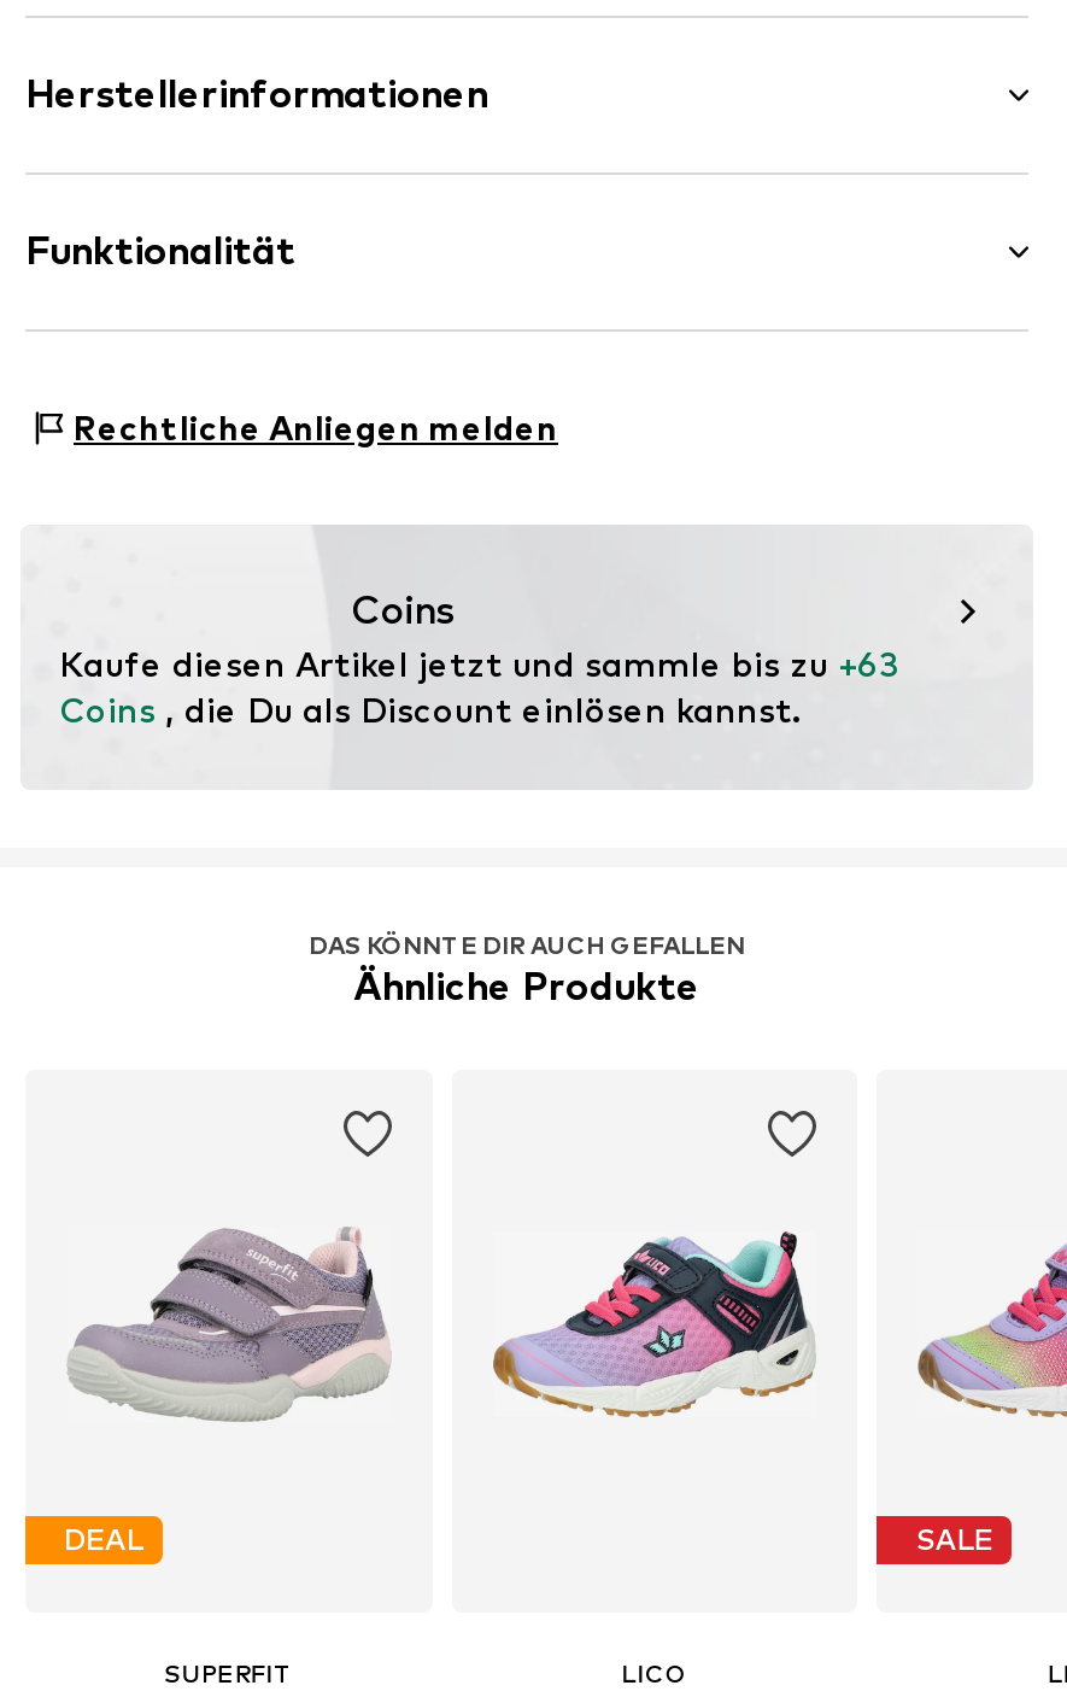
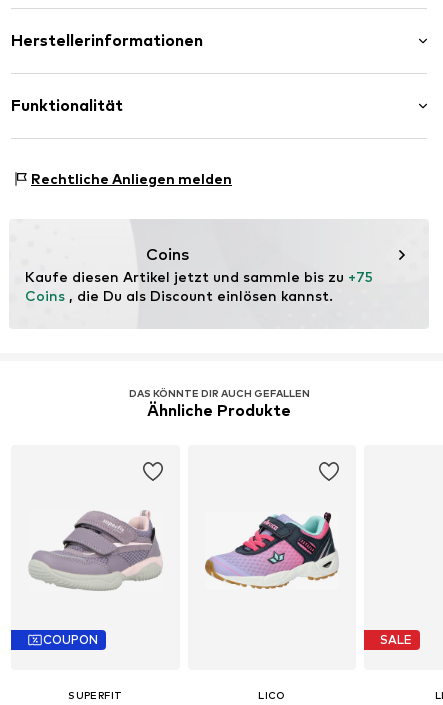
- Kaufe diesen Artikel jetzt und sammle bis zu +63
+ Kaufe diesen Artikel jetzt und sammle bis zu +75

- [image]

- DEAL
+ COUPON
